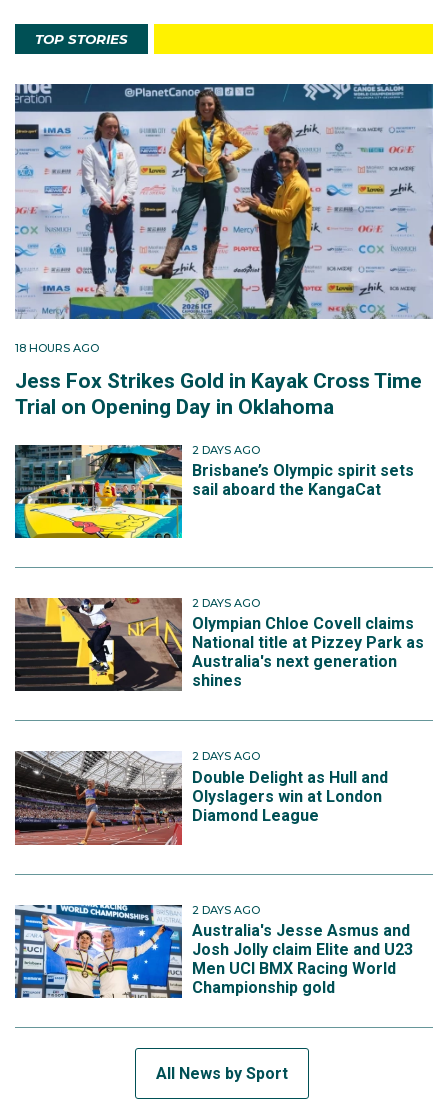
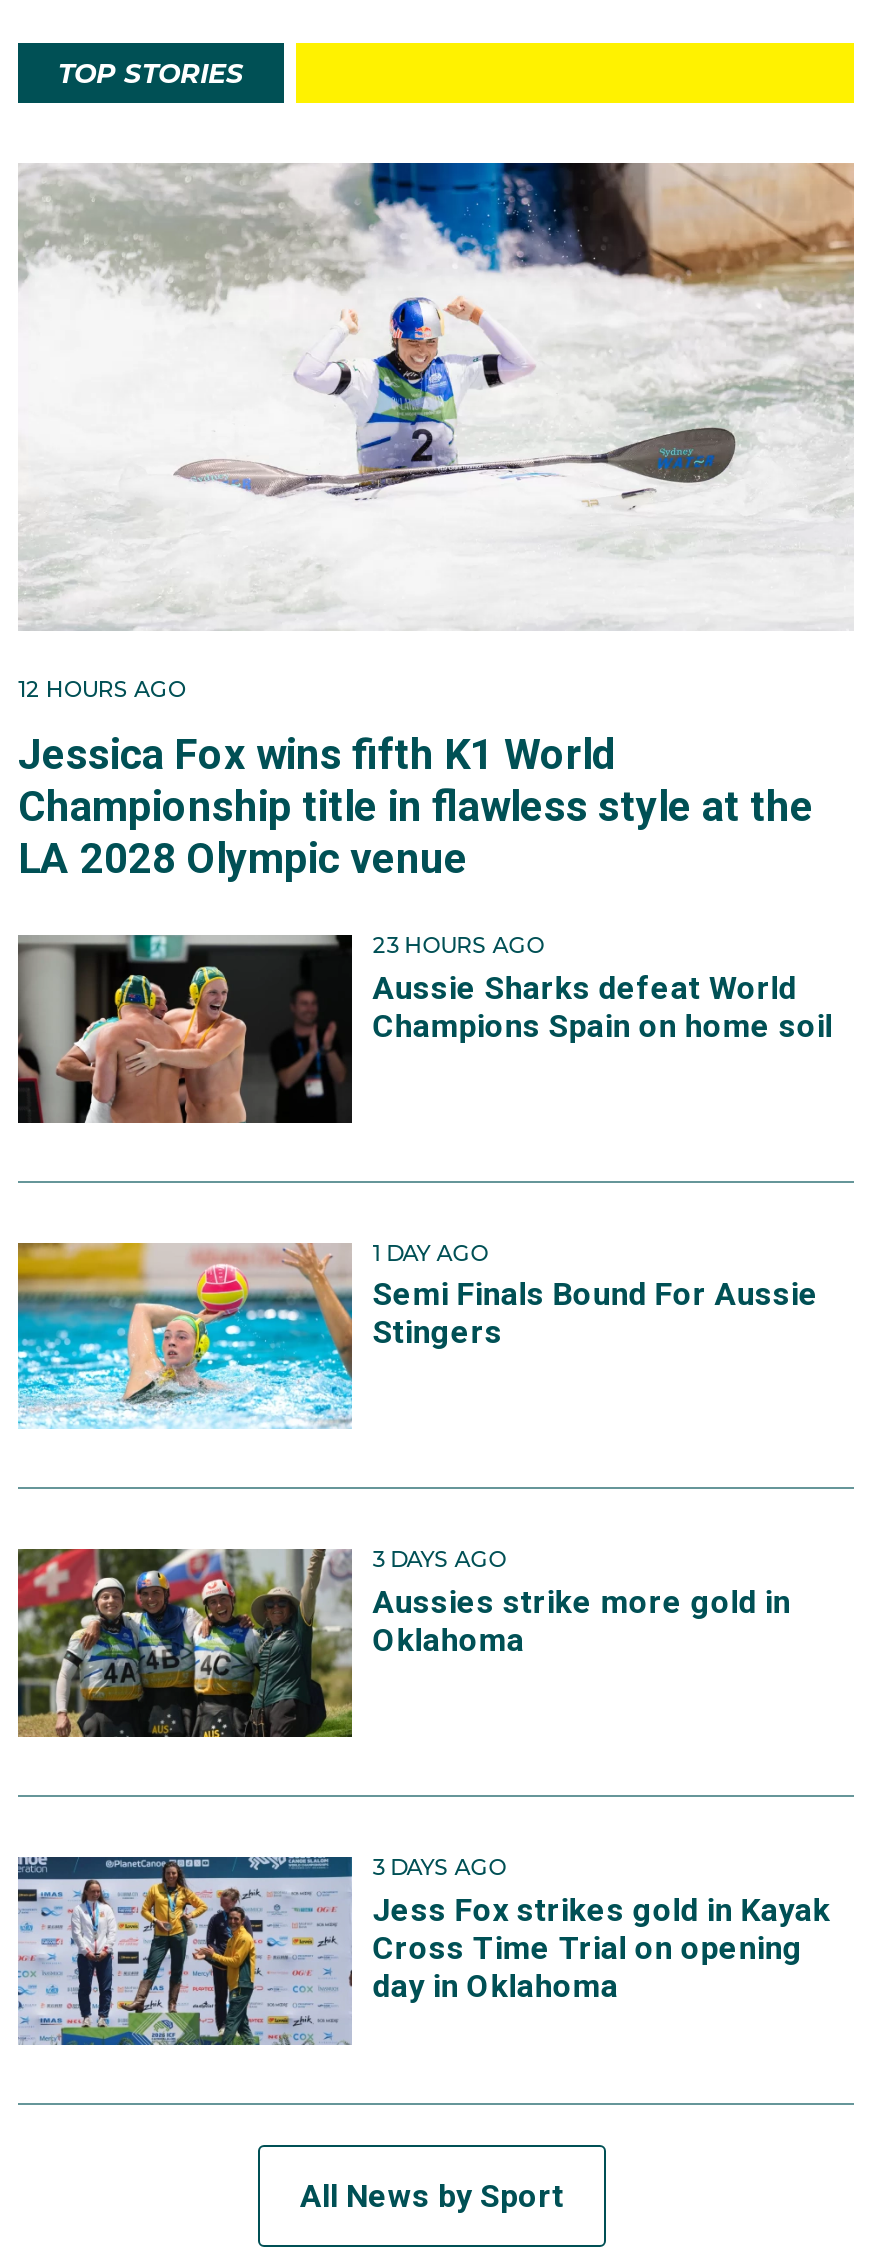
- [image]
- 18 HOURS AGO
+ [image]
+ 12 HOURS AGO

- Jess Fox Strikes Gold in Kayak Cross Time
- Trial on Opening Day in Oklahoma
+ Jessica Fox wins fifth K1 World
+ Championship title in flawless style at the
+ LA 2028 Olympic venue

- [image]
- 2 DAYS AGO
- Brisbane’s Olympic spirit sets
- sail aboard the KangaCat
+ [image]
+ 23 HOURS AGO
+ Aussie Sharks defeat World
+ Champions Spain on home soil

- [image]
- 2 DAYS AGO
- Olympian Chloe Covell claims
- National title at Pizzey Park as
- Australia's next generation
- shines
+ [image]
+ 1 DAY AGO
+ Semi Finals Bound For Aussie
+ Stingers

- [image]
- 2 DAYS AGO
- Double Delight as Hull and
- Olyslagers win at London
- Diamond League
+ [image]
+ 3 DAYS AGO
+ Aussies strike more gold in
+ Oklahoma

- [image]
- 2 DAYS AGO
- Australia's Jesse Asmus and
- Josh Jolly claim Elite and U23
- Men UCI BMX Racing World
- Championship gold
+ [image]
+ 3 DAYS AGO
+ Jess Fox strikes gold in Kayak
+ Cross Time Trial on opening
+ day in Oklahoma
